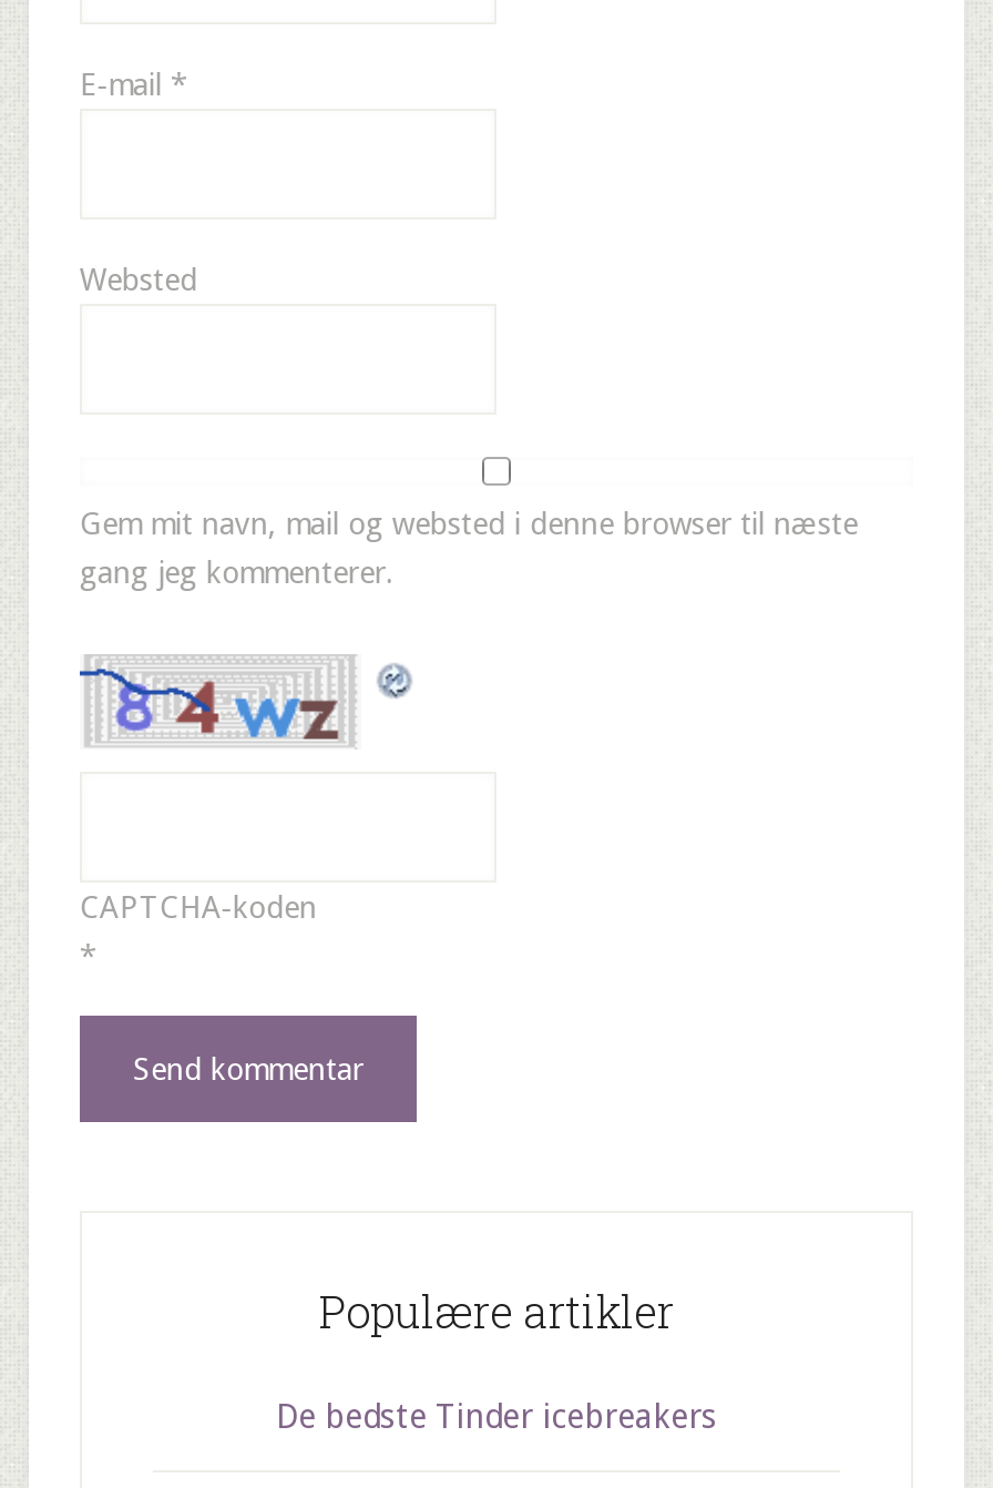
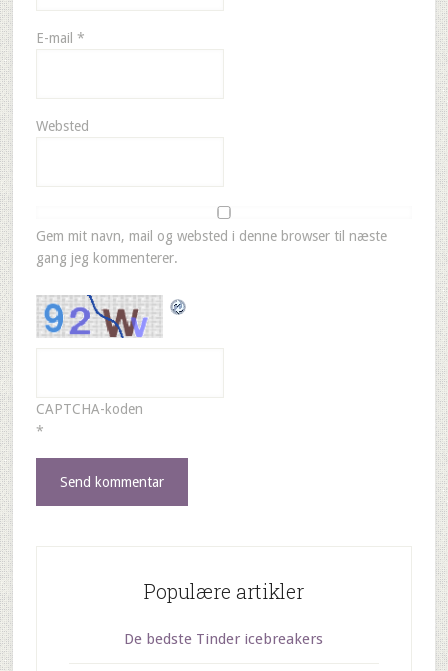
- [image]
+ [image]
